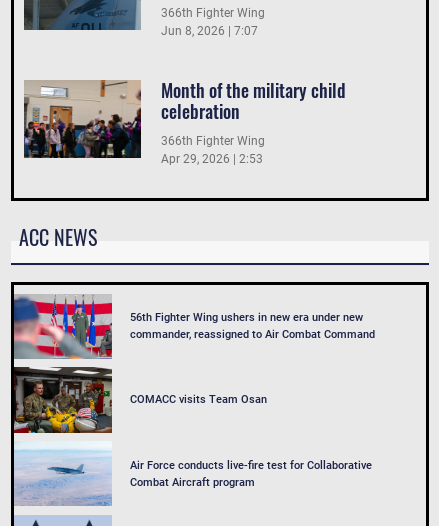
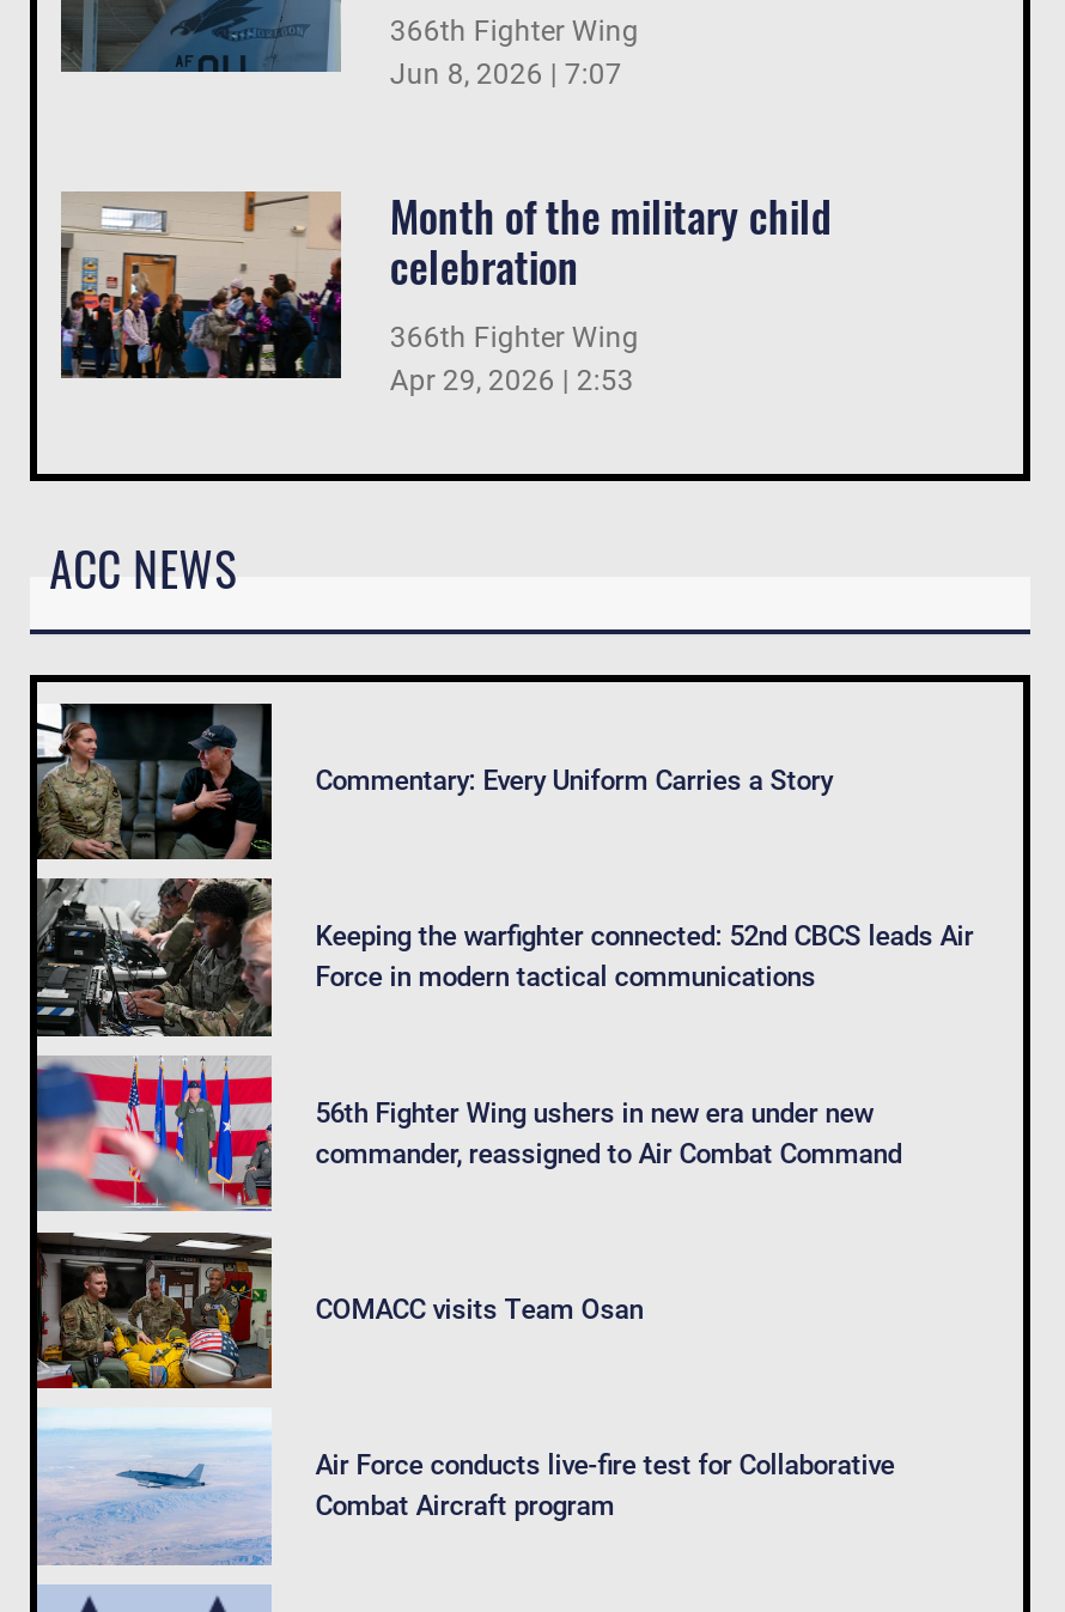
+ [image]
+ Commentary: Every Uniform Carries a Story

+ Keeping the warfighter connected: 52nd CBCS leads Air
+ Force in modern tactical communications
